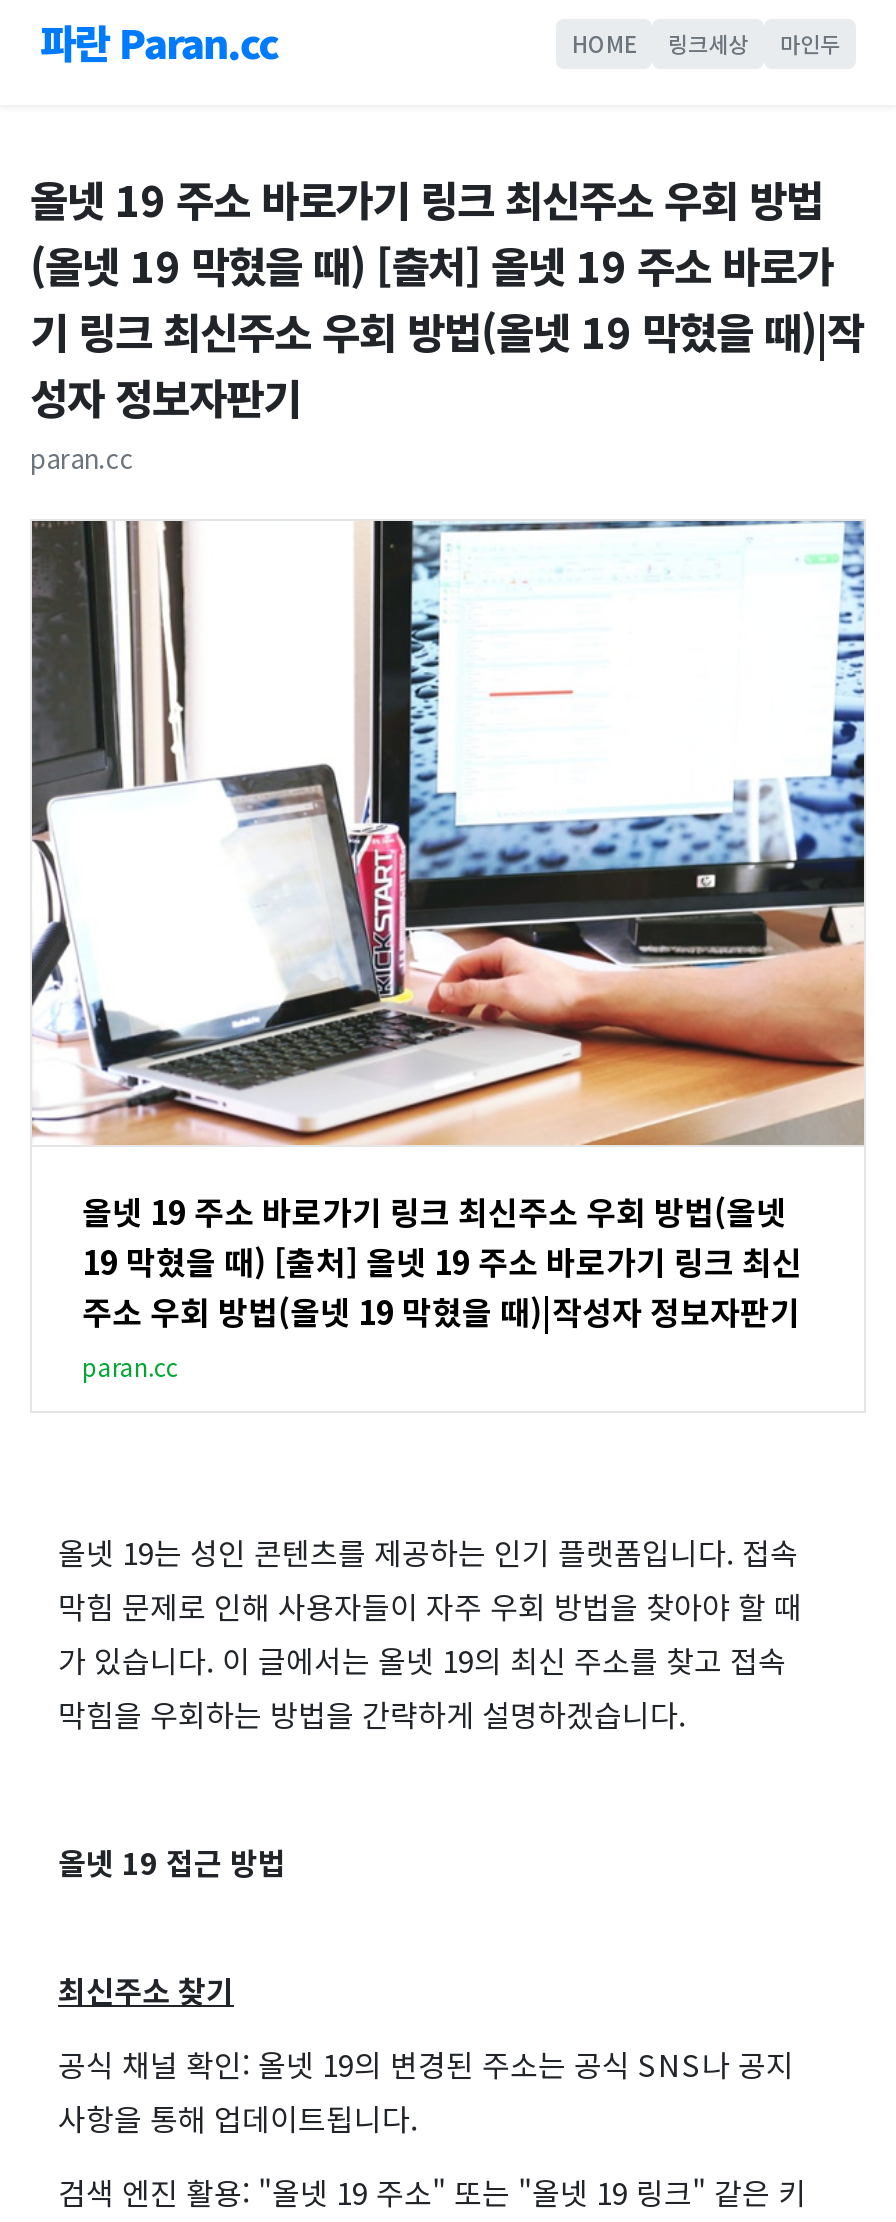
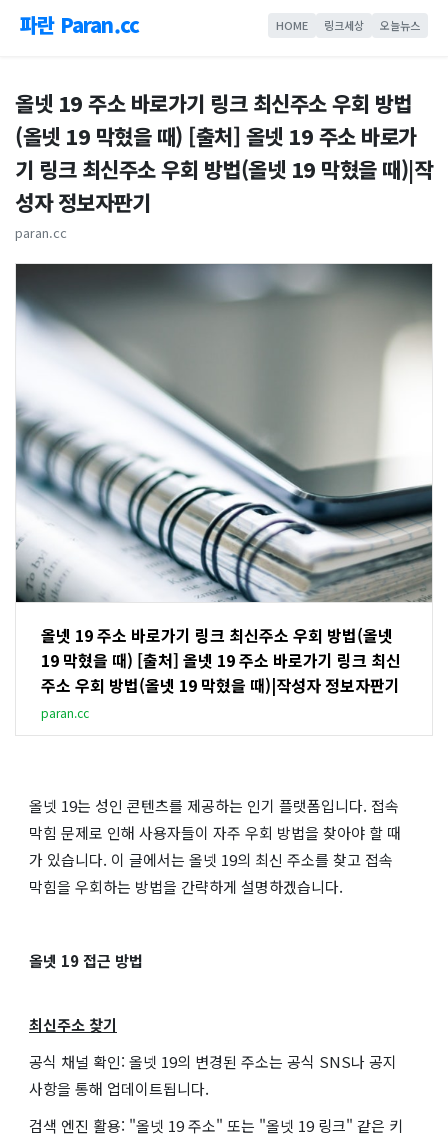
- 마인두
+ 오늘뉴스

- [image]
+ [image]
